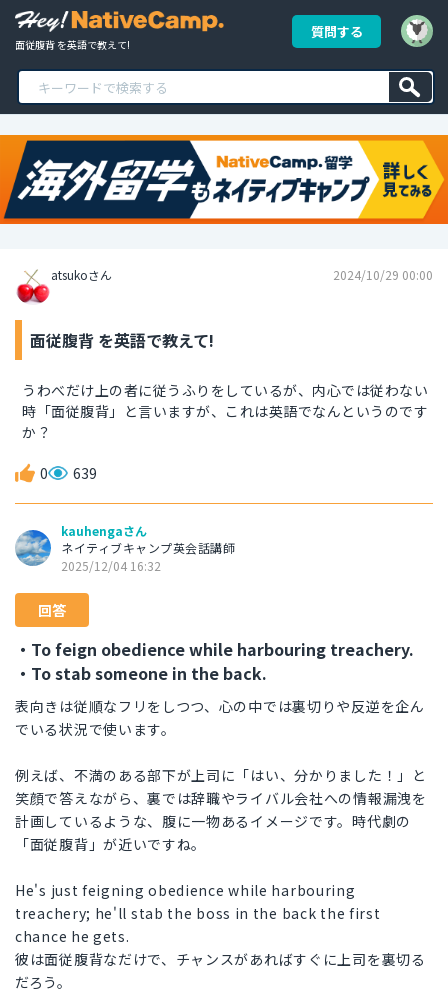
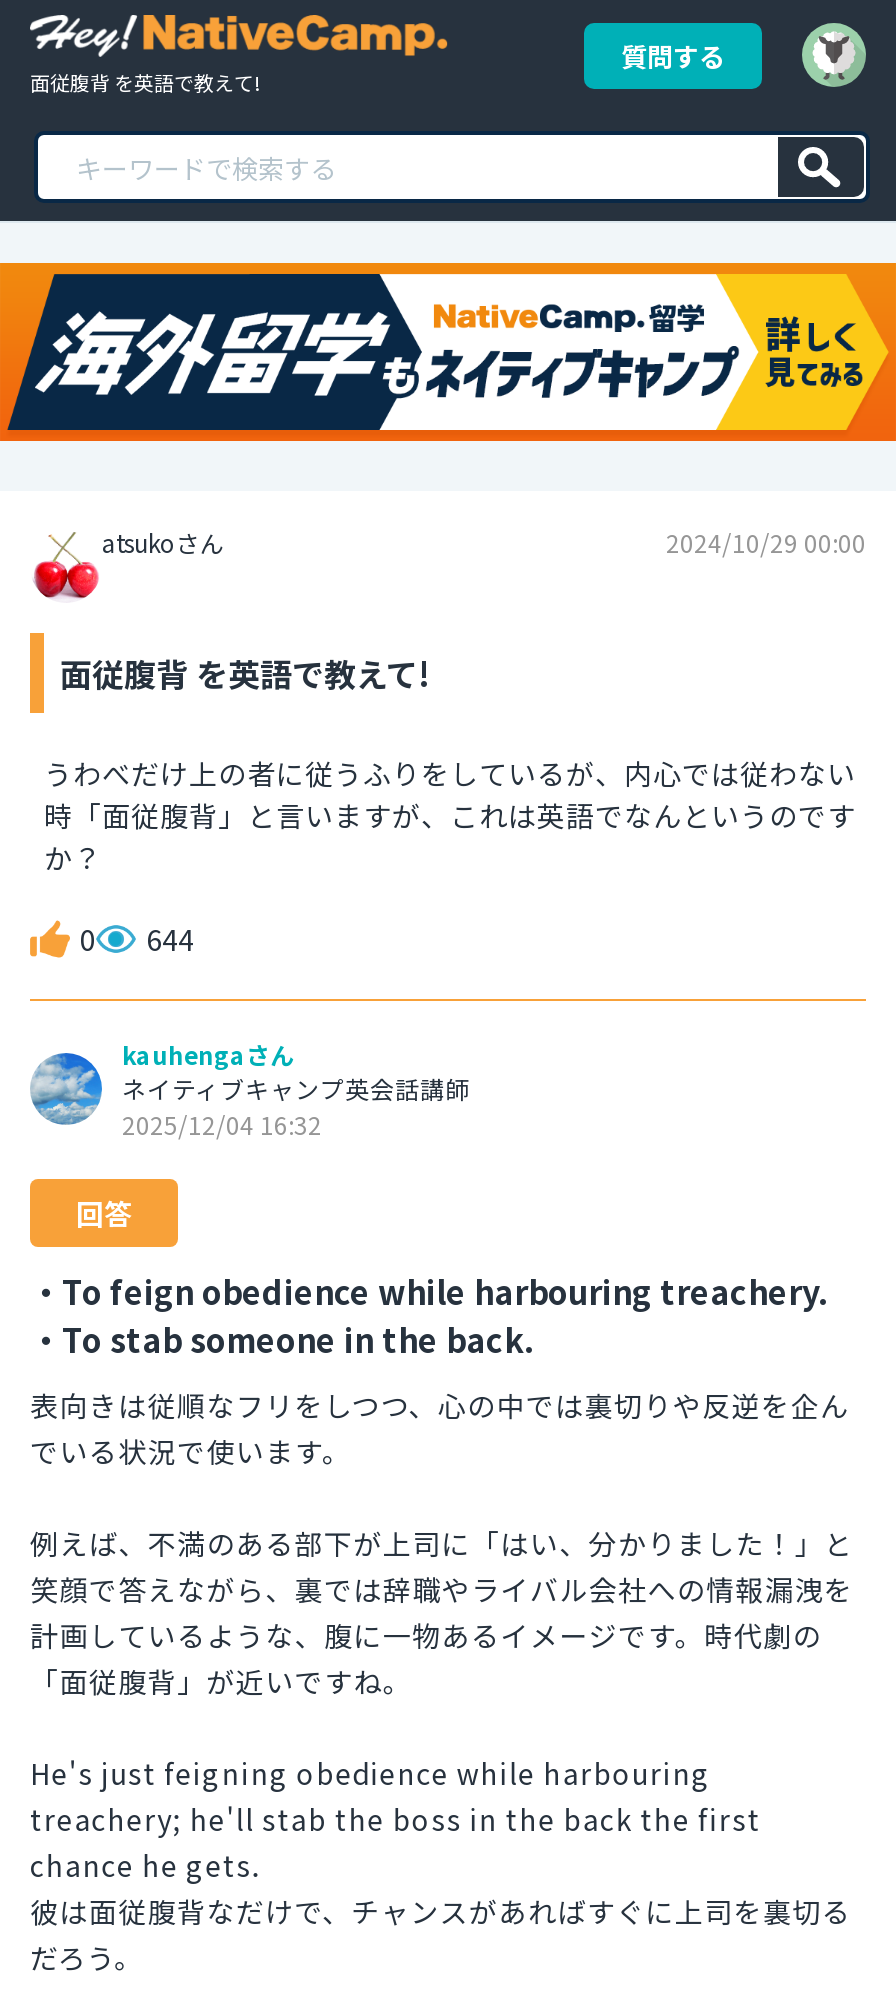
- 0 639
+ 0 644
